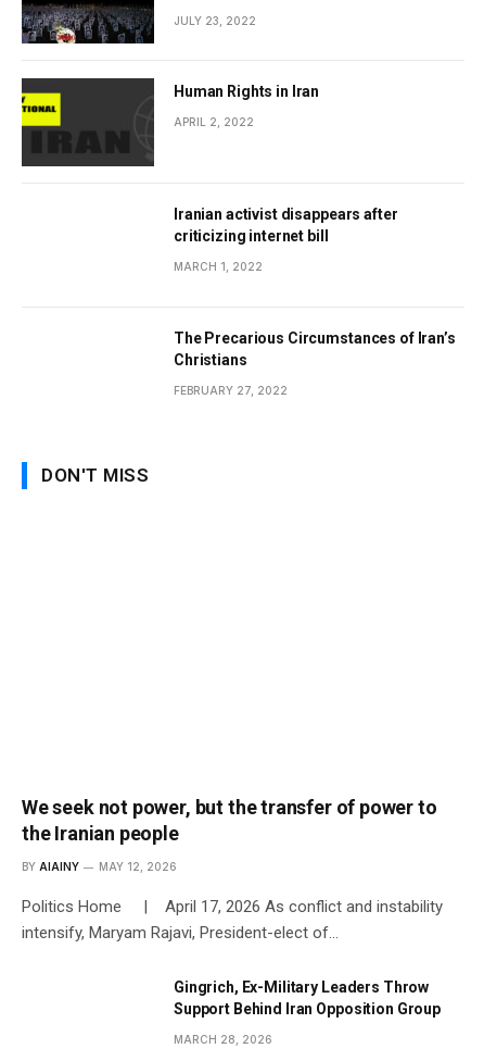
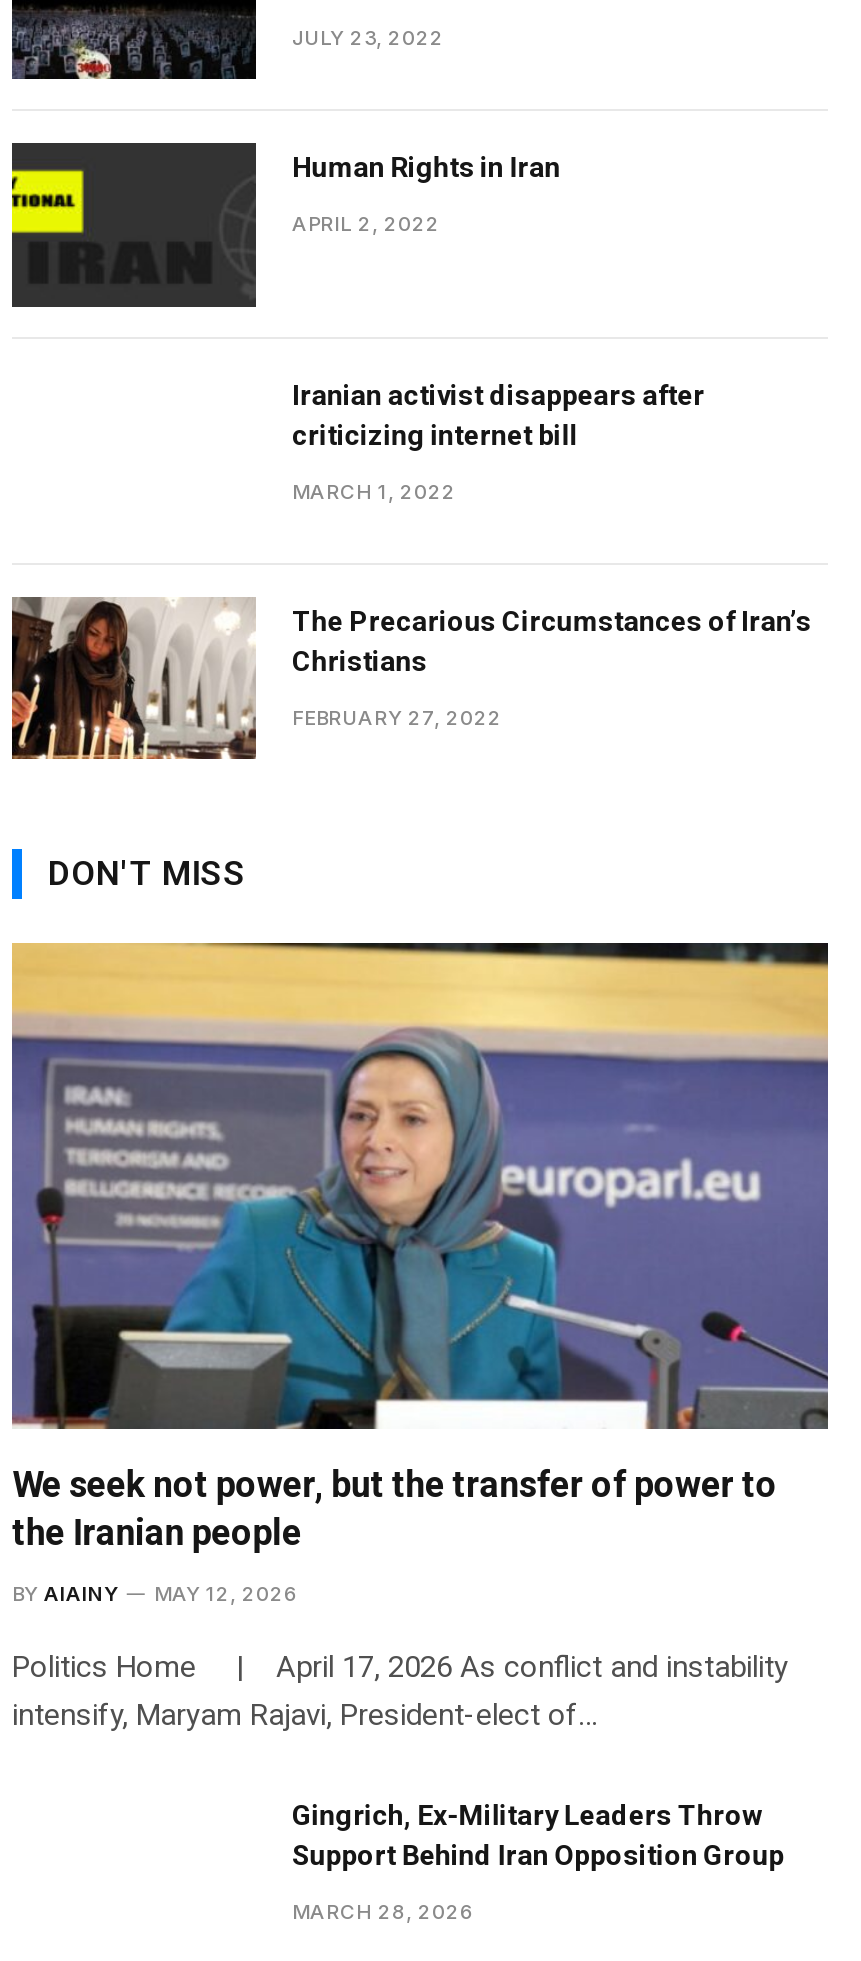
+ [image]

+ [image]
